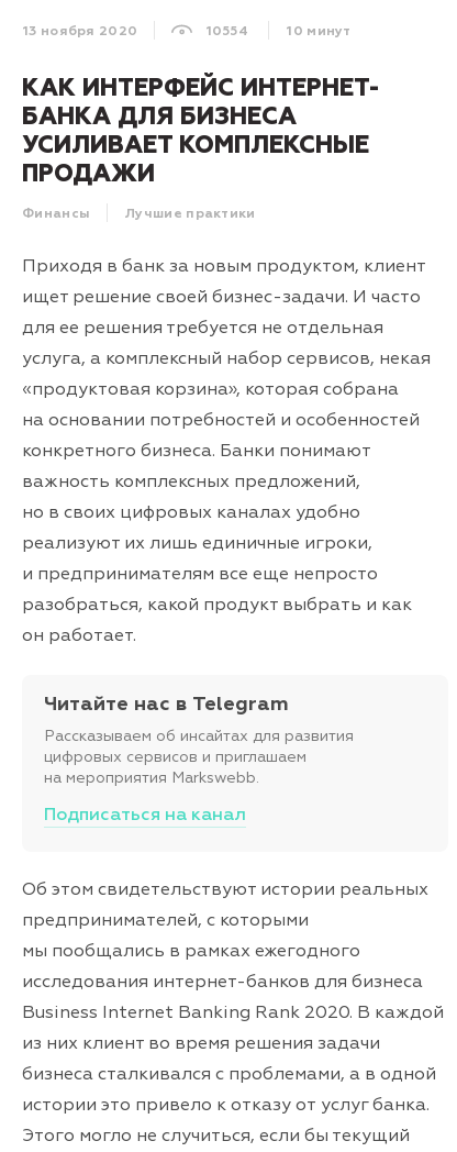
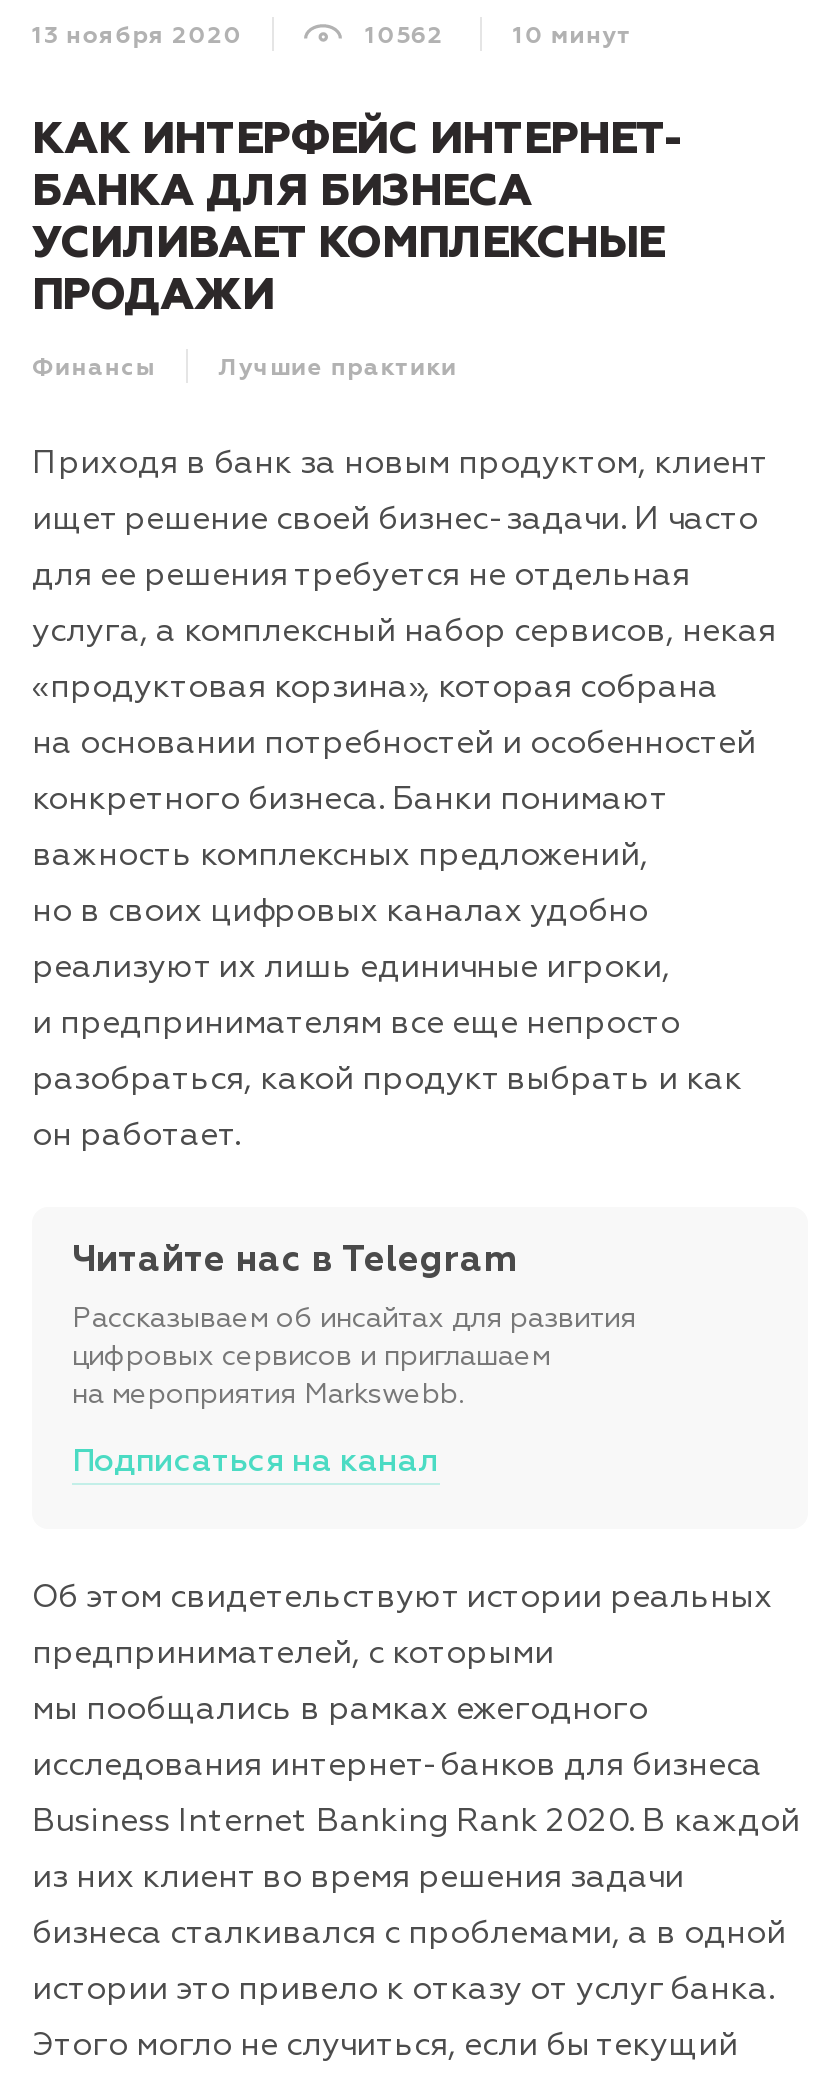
- 10554
+ 10562
